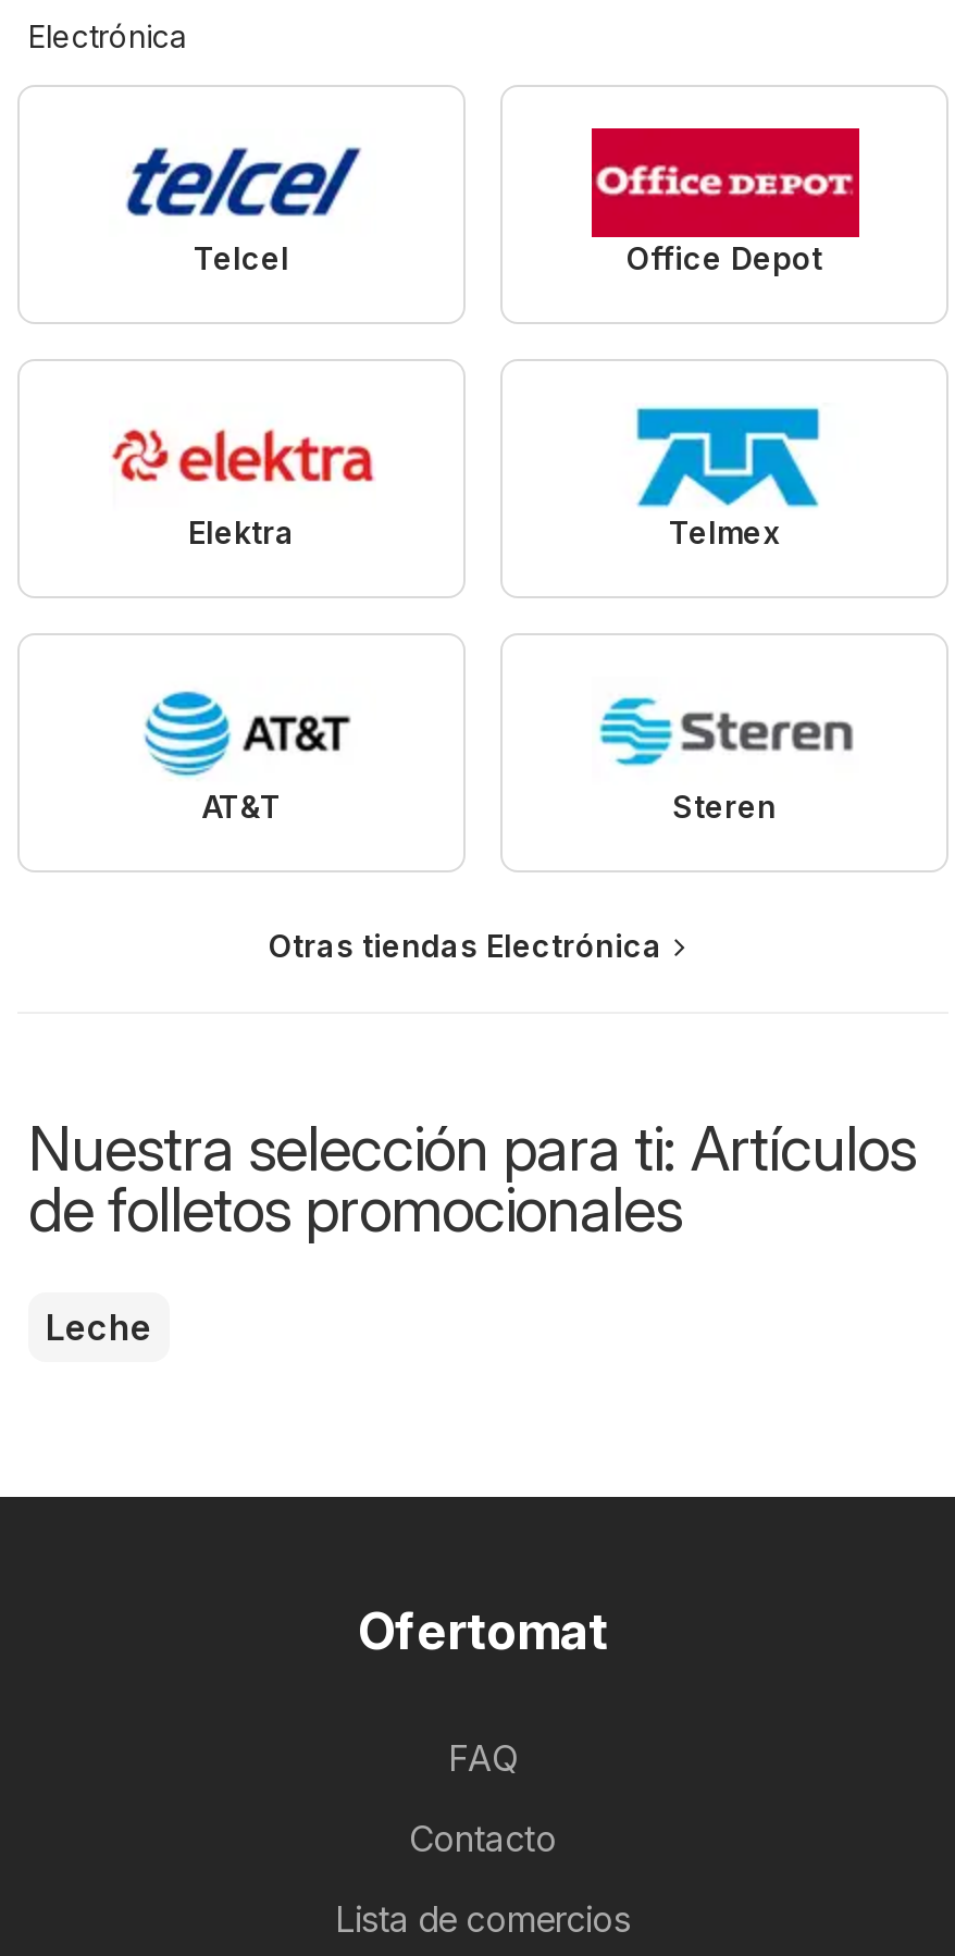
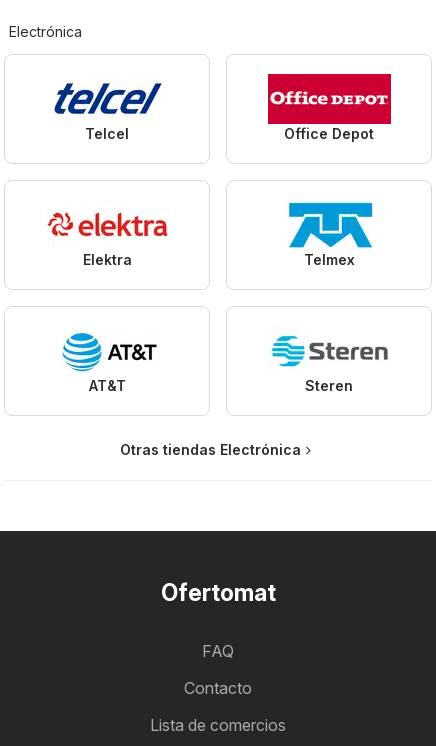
- Nuestra selección para ti: Artículos
- de folletos promocionales
- Leche
